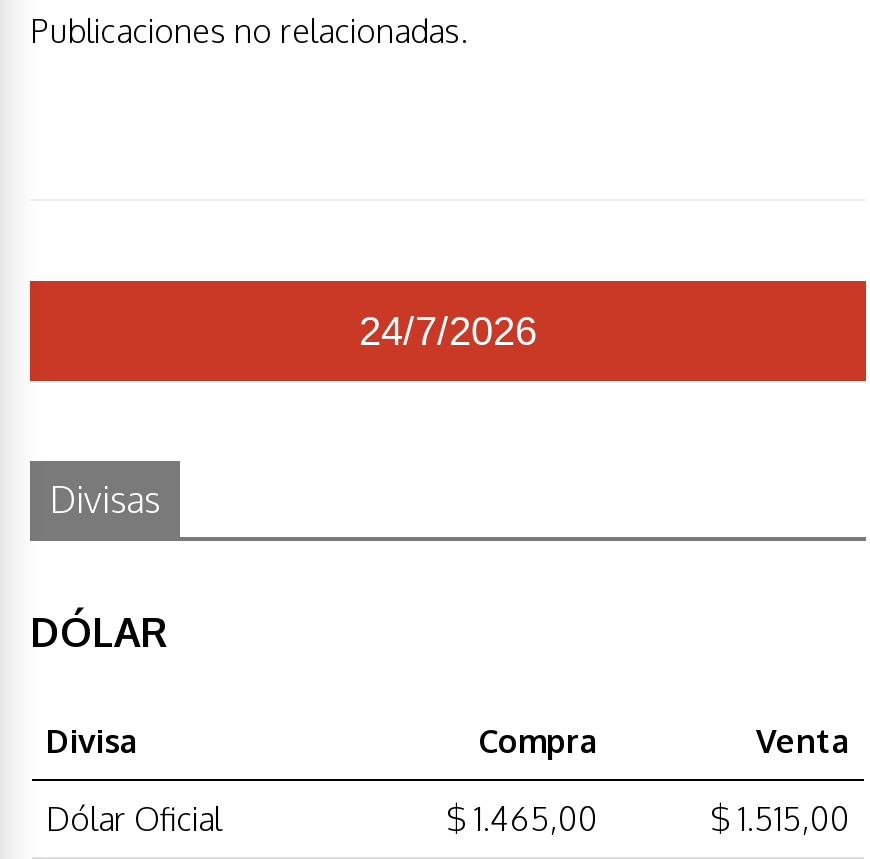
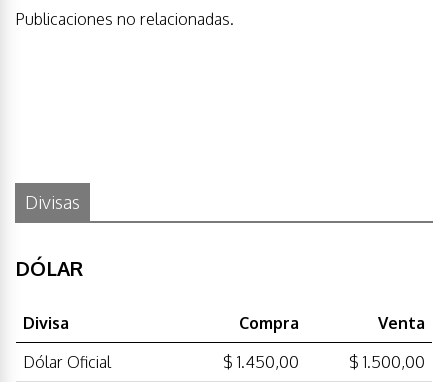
- 24/7/2026

- $ 1.465,00
+ $ 1.450,00

- $ 1.515,00
+ $ 1.500,00
